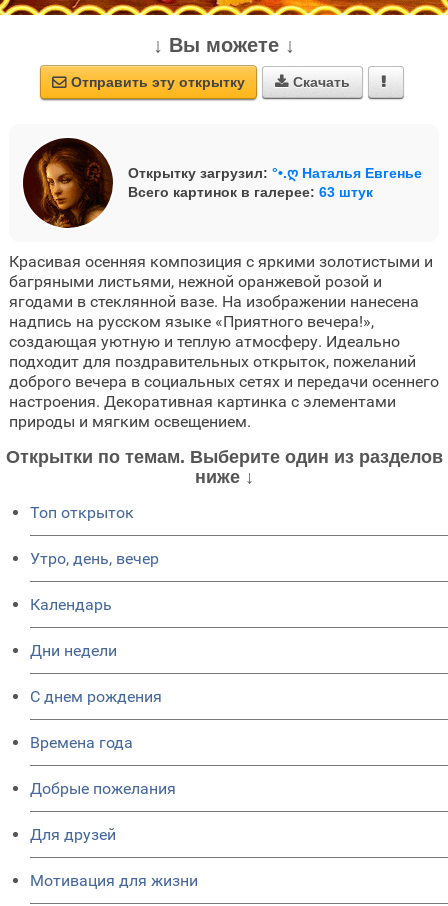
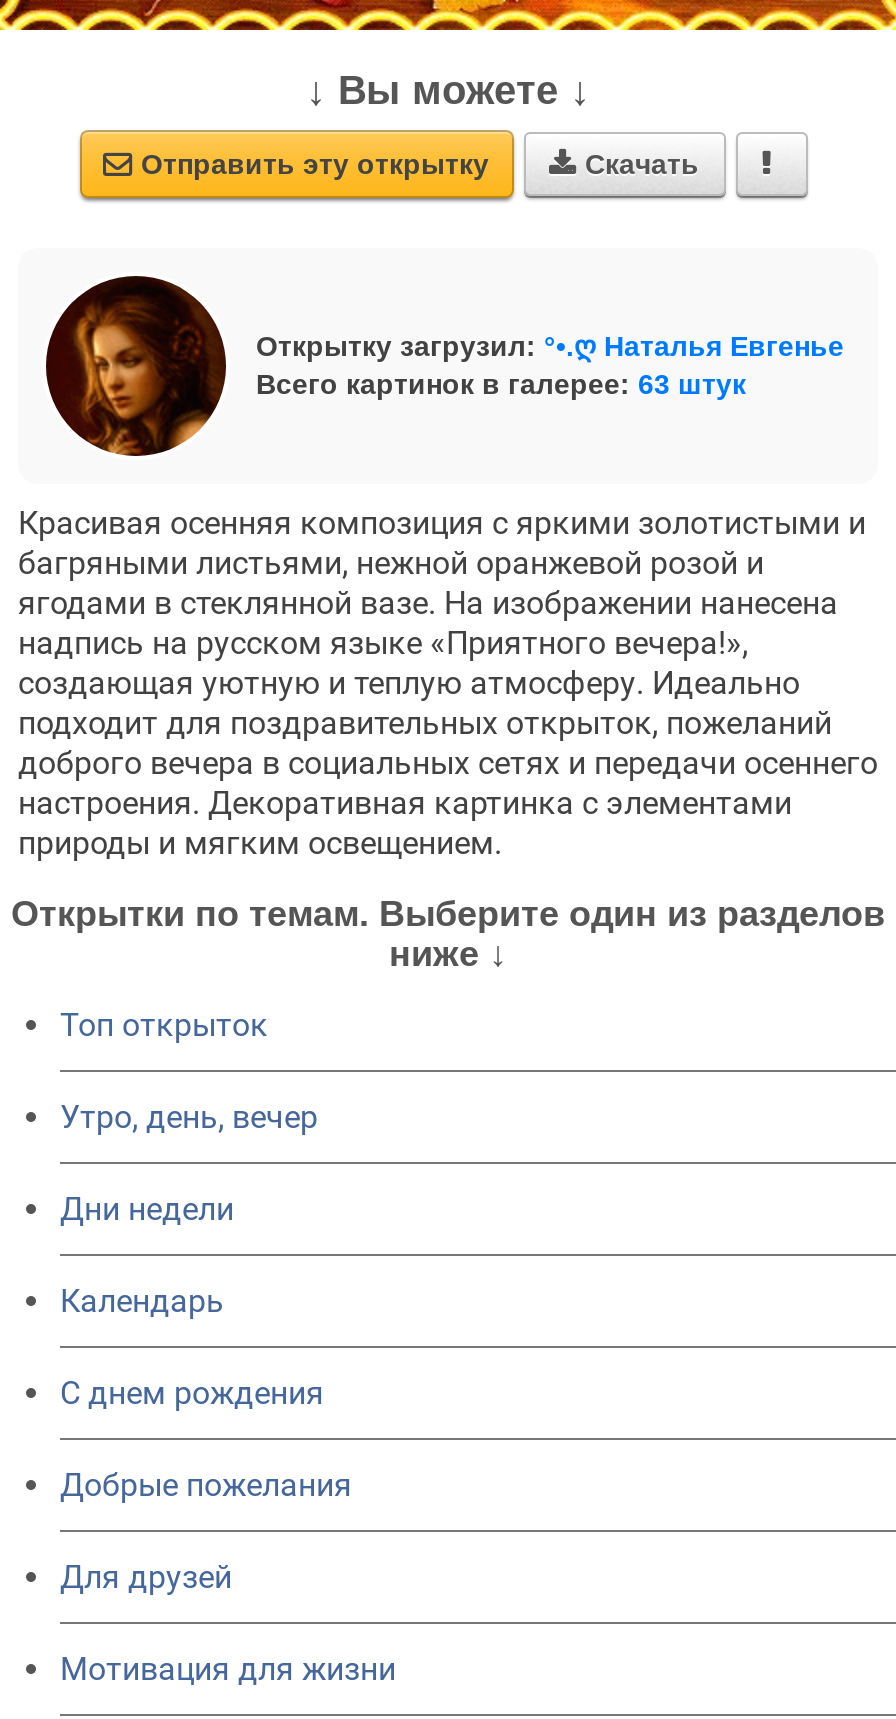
moved down: Календарь

moved up: Дни недели

- Времена года
